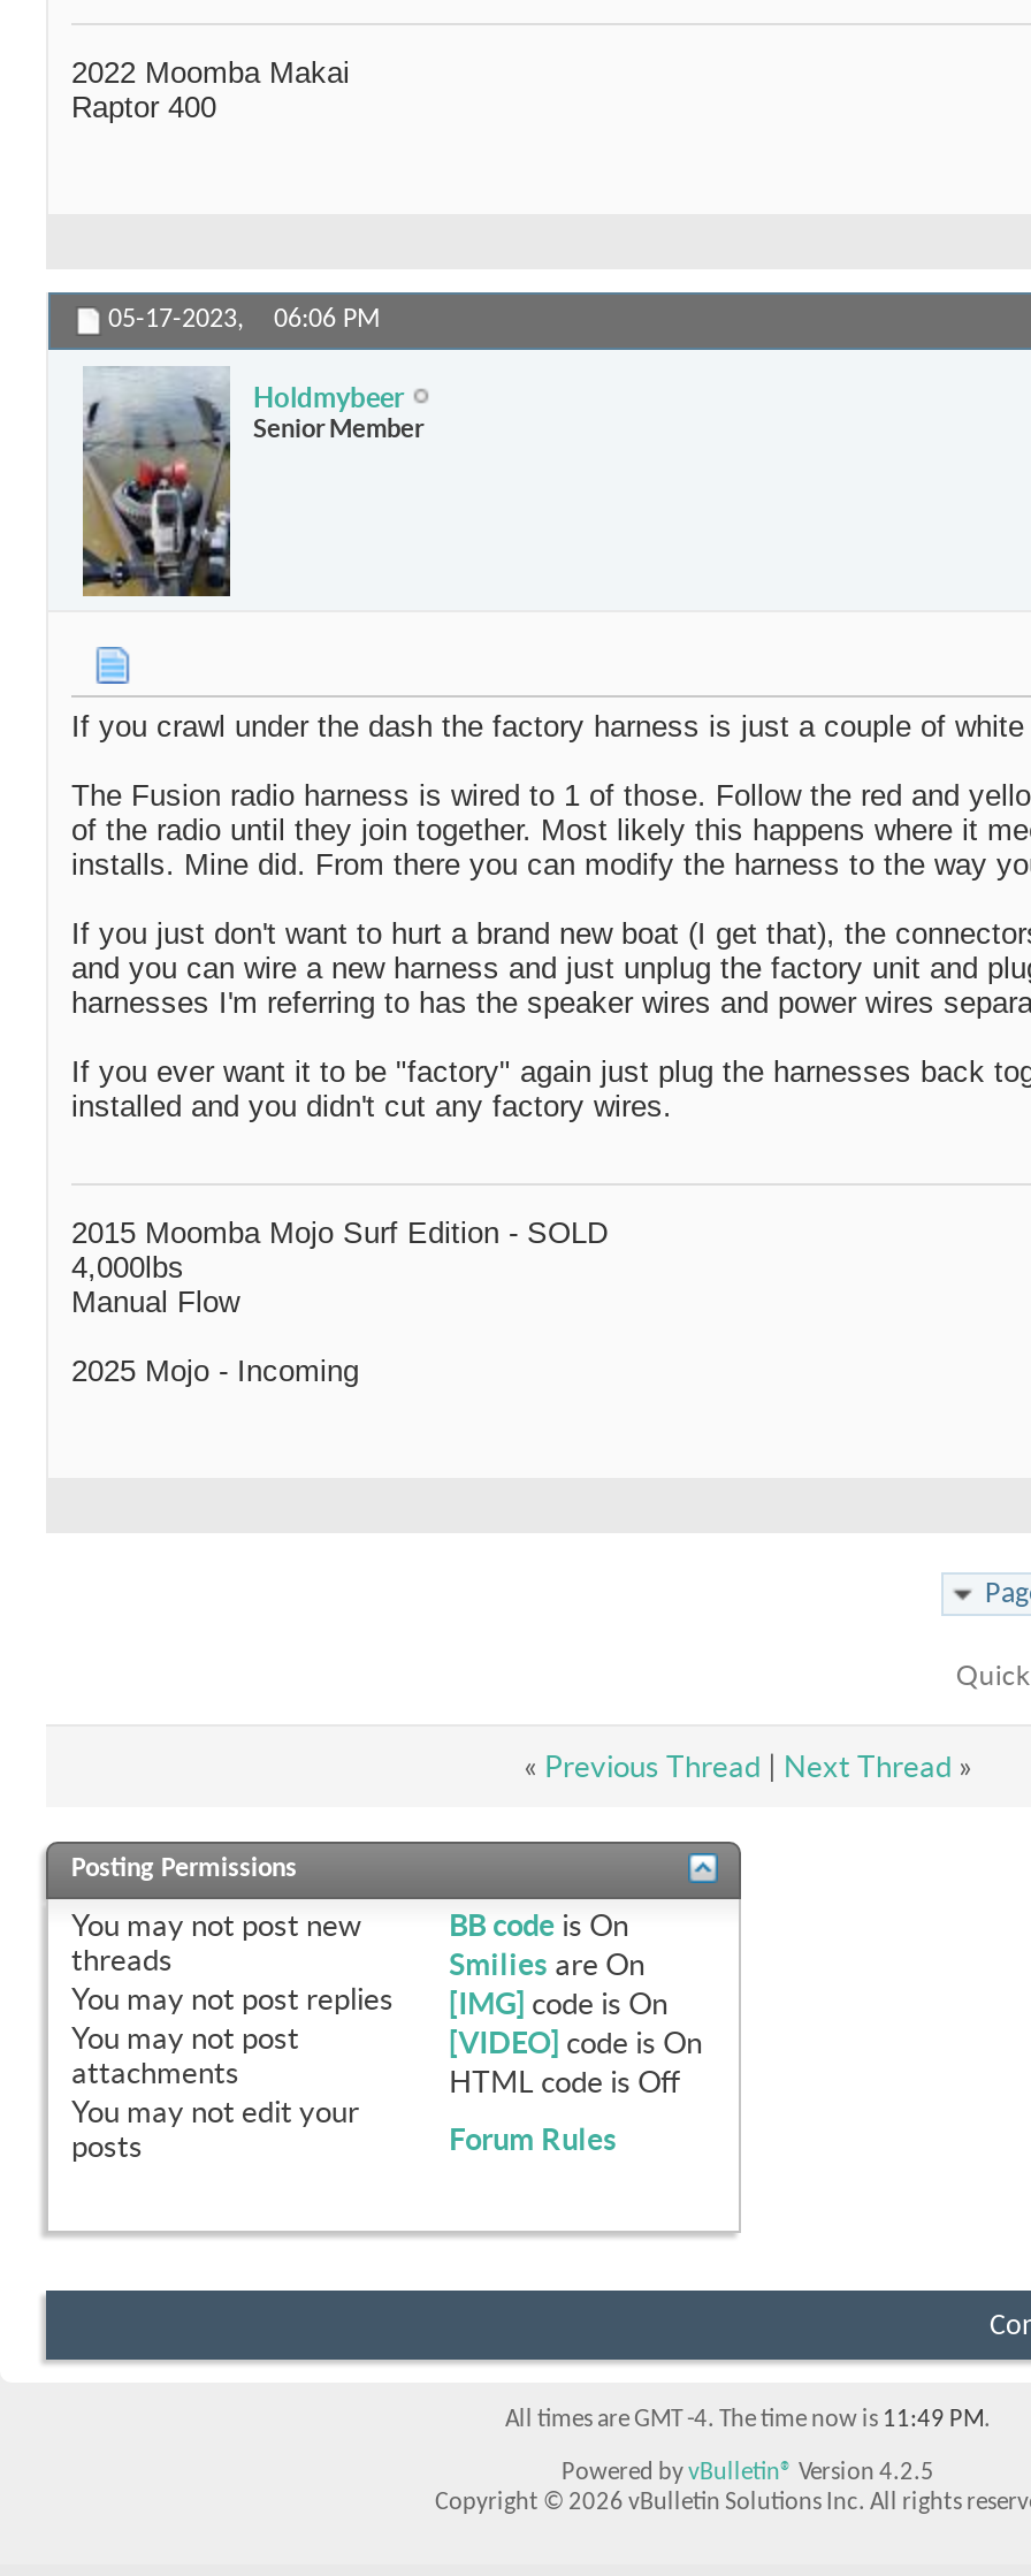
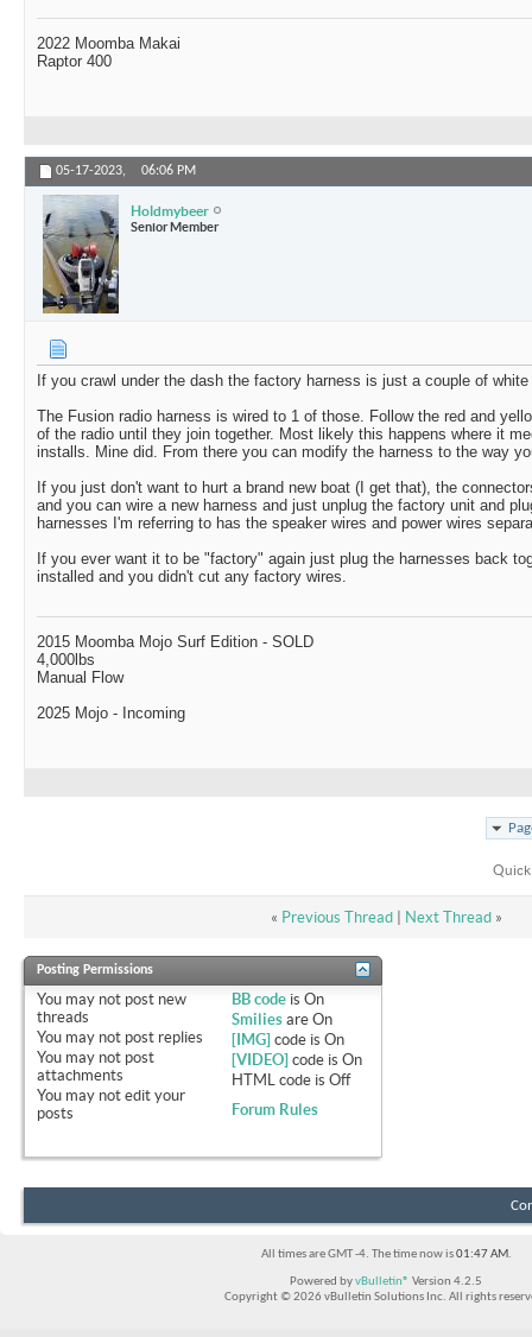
- All times are GMT -4. The time now is 11:49 PM.
+ All times are GMT -4. The time now is 01:47 AM.
